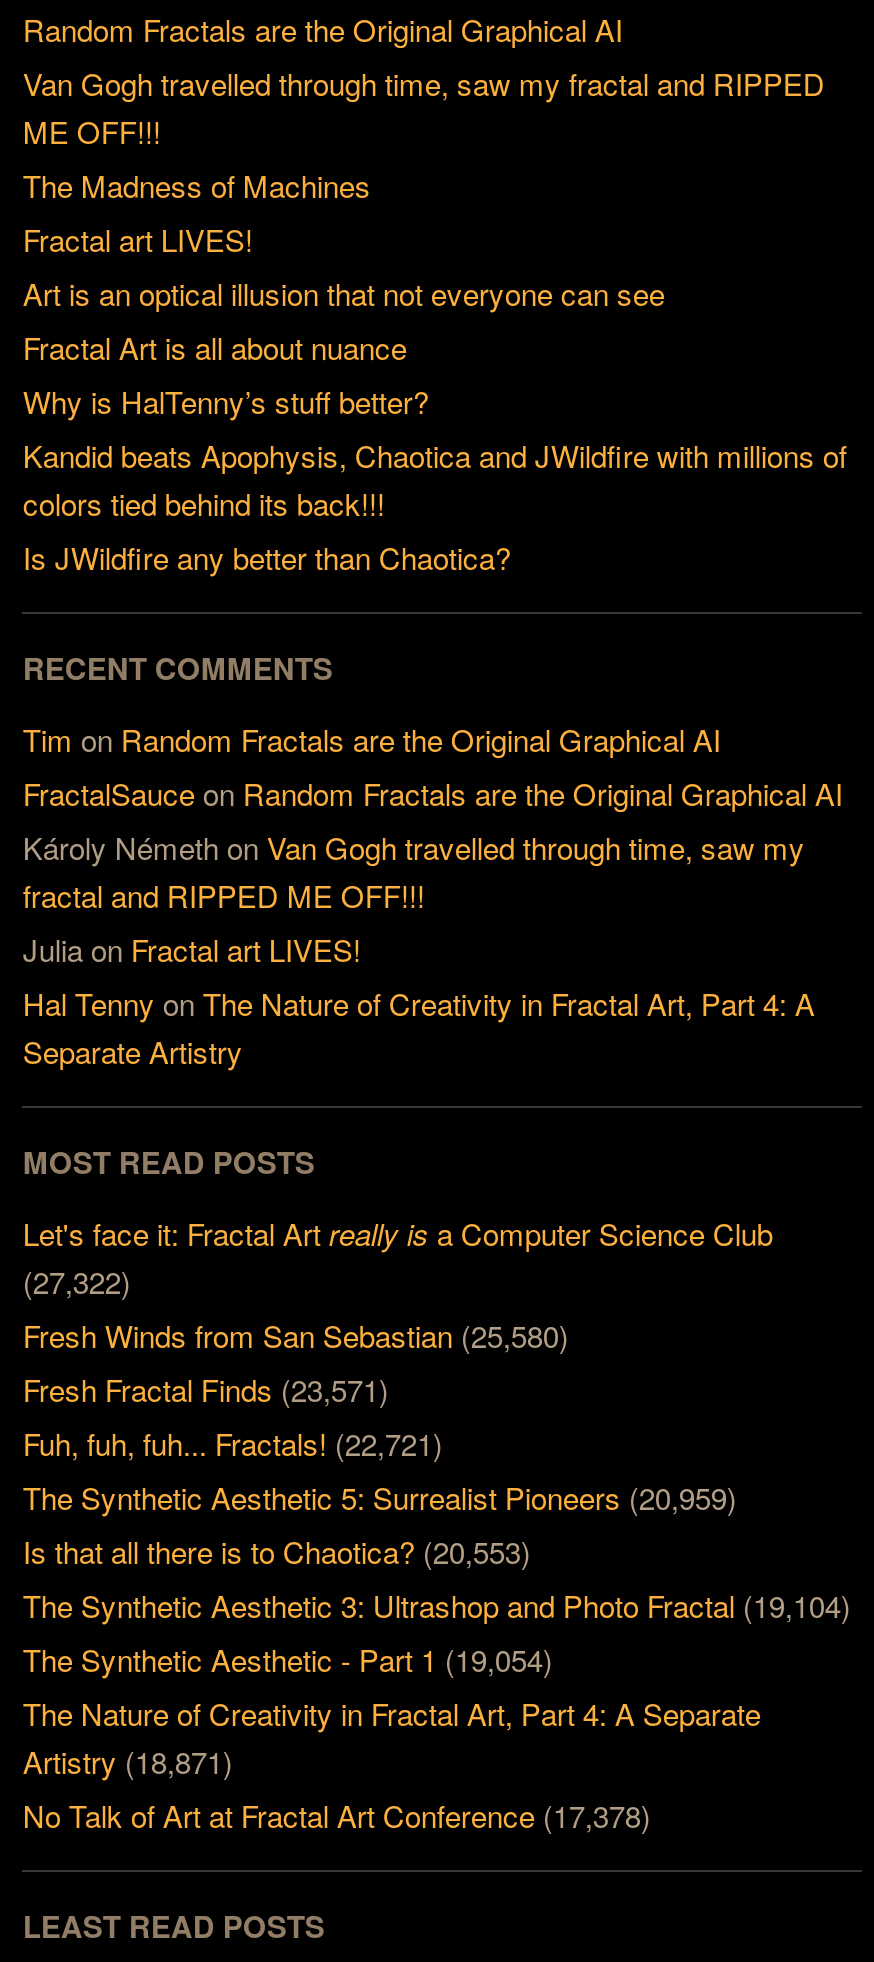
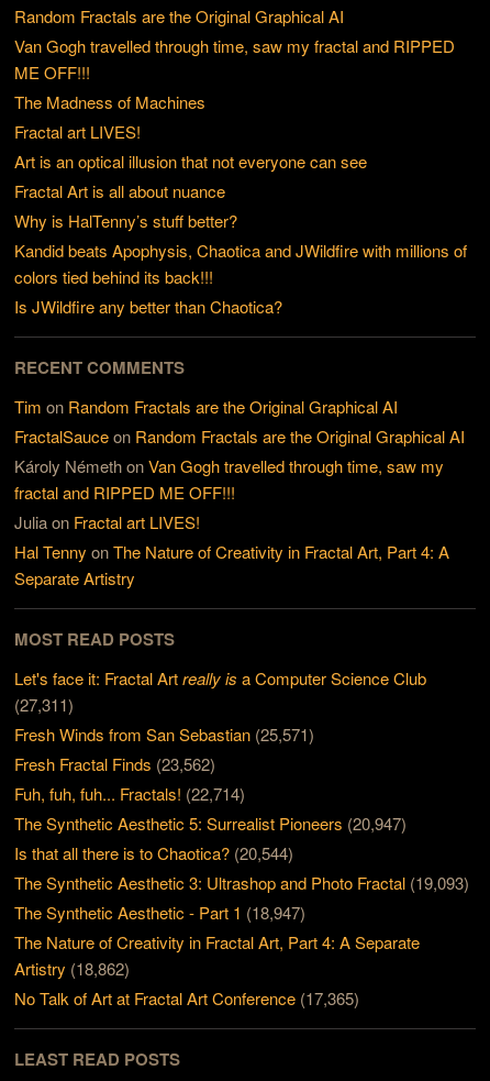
- (27,322)
+ (27,311)

- Fresh Winds from San Sebastian (25,580)
+ Fresh Winds from San Sebastian (25,571)

- Fresh Fractal Finds (23,571)
+ Fresh Fractal Finds (23,562)

- Fuh, fuh, fuh... Fractals! (22,721)
+ Fuh, fuh, fuh... Fractals! (22,714)

- The Synthetic Aesthetic 5: Surrealist Pioneers (20,959)
+ The Synthetic Aesthetic 5: Surrealist Pioneers (20,947)

- Is that all there is to Chaotica? (20,553)
+ Is that all there is to Chaotica? (20,544)

- The Synthetic Aesthetic 3: Ultrashop and Photo Fractal (19,104)
+ The Synthetic Aesthetic 3: Ultrashop and Photo Fractal (19,093)

- The Synthetic Aesthetic - Part 1 (19,054)
+ The Synthetic Aesthetic - Part 1 (18,947)

- Artistry (18,871)
+ Artistry (18,862)

- No Talk of Art at Fractal Art Conference (17,378)
+ No Talk of Art at Fractal Art Conference (17,365)
